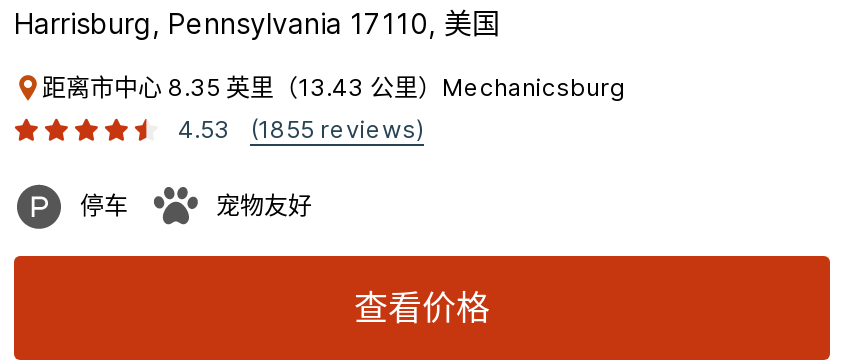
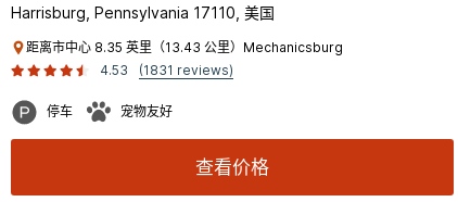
- 4.53 (1855 reviews)
+ 4.53 (1831 reviews)
